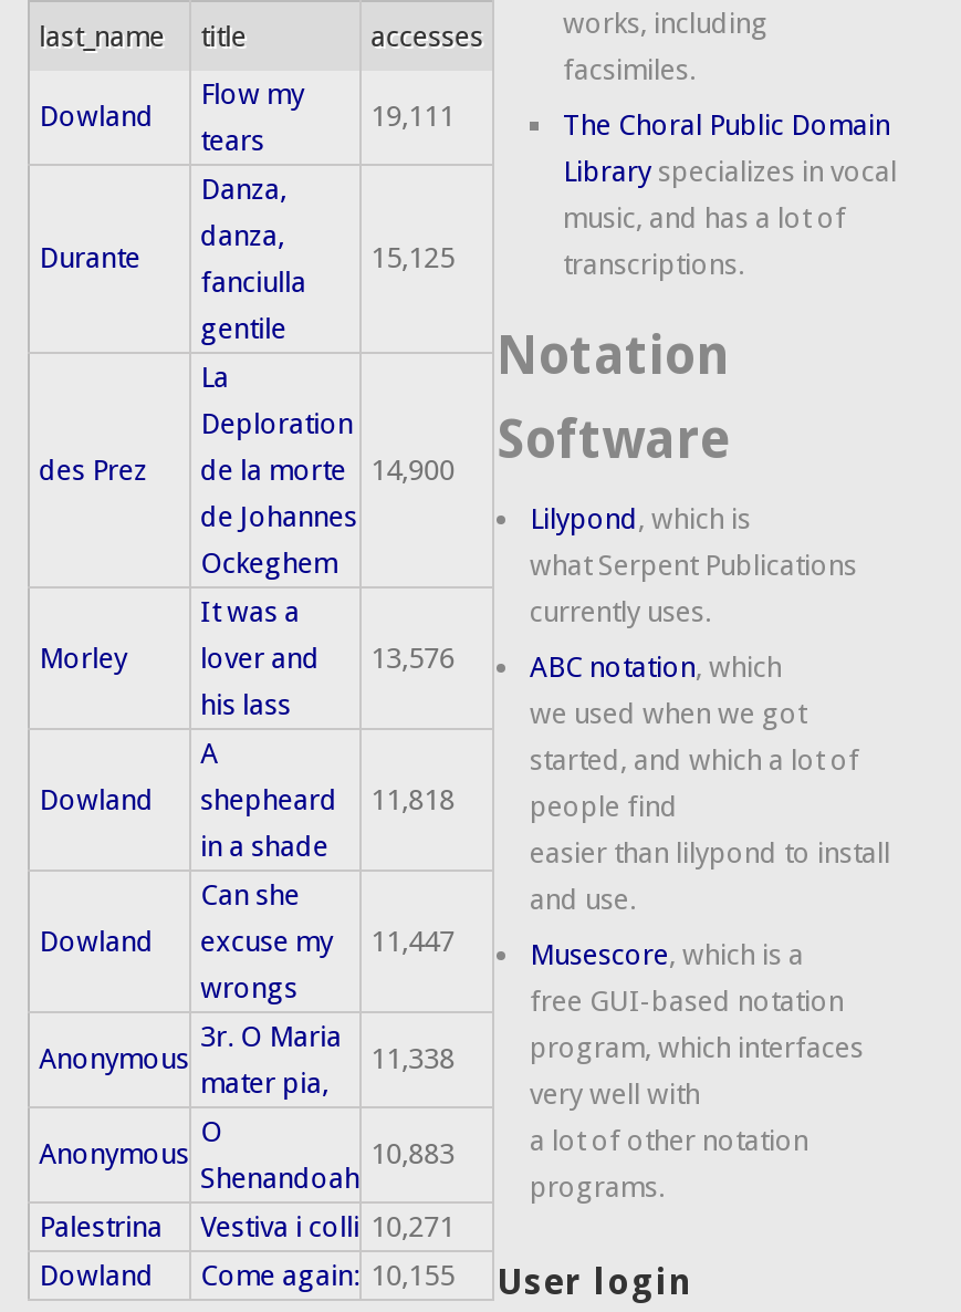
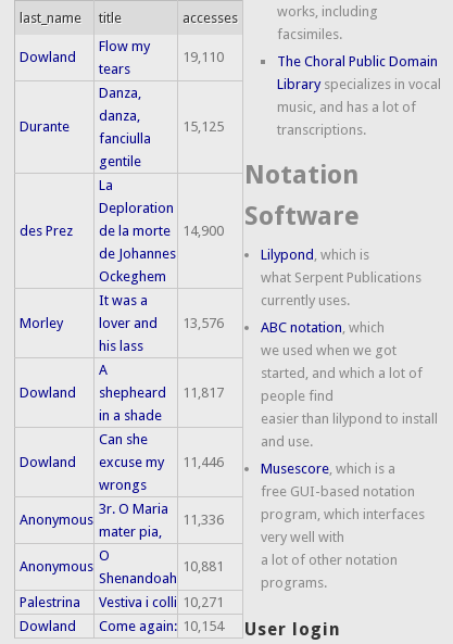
- 19,111
+ 19,110

- Dowland shepheard 11,818
+ Dowland shepheard 11,817

- Dowland excuse my 11,447
+ Dowland excuse my 11,446

- 11,338
+ 11,336

- 10,883
+ 10,881

- Dowland Come again: 10,155 User login
+ Dowland Come again: 10,154 User login
